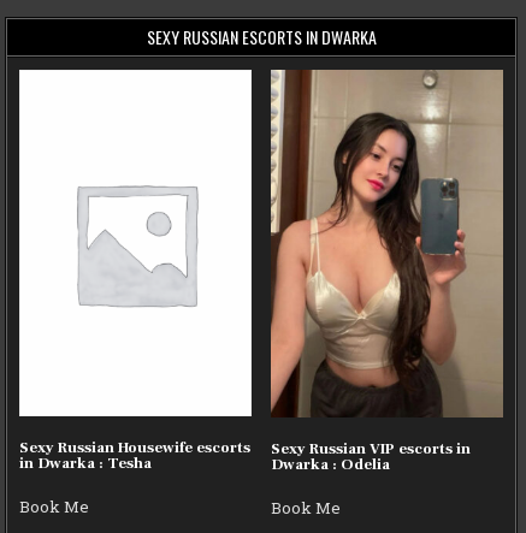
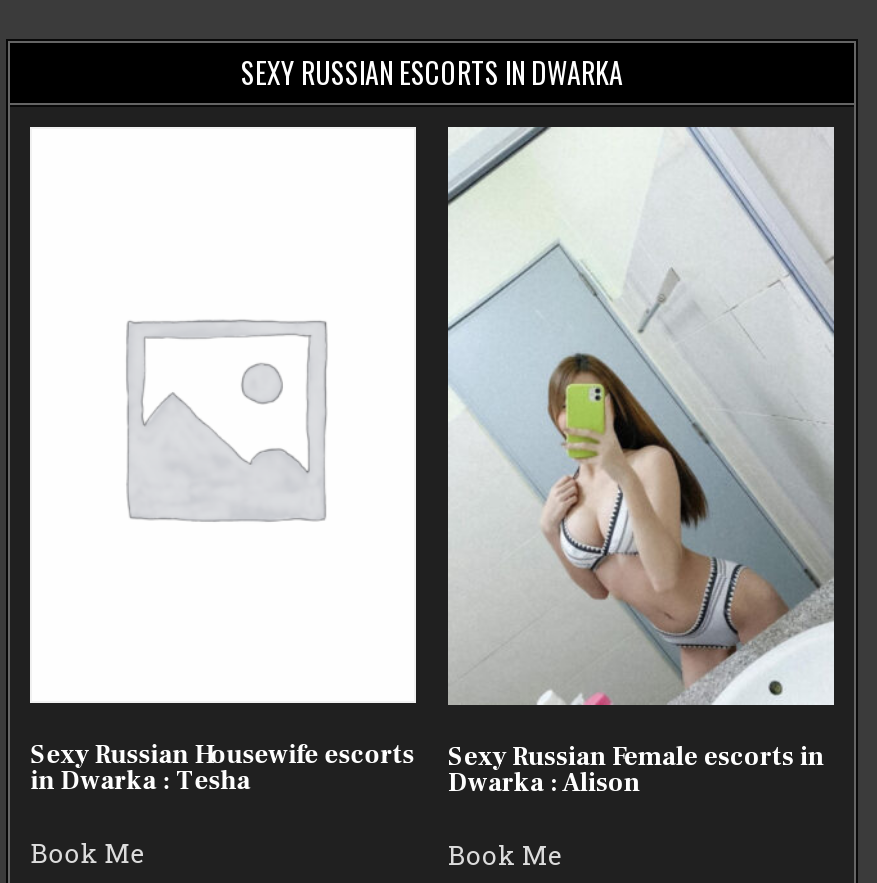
- [image]
- Sexy Russian VIP escorts in
+ [image]
+ Sexy Russian Female escorts in

- Dwarka : Odelia
+ Dwarka : Alison
